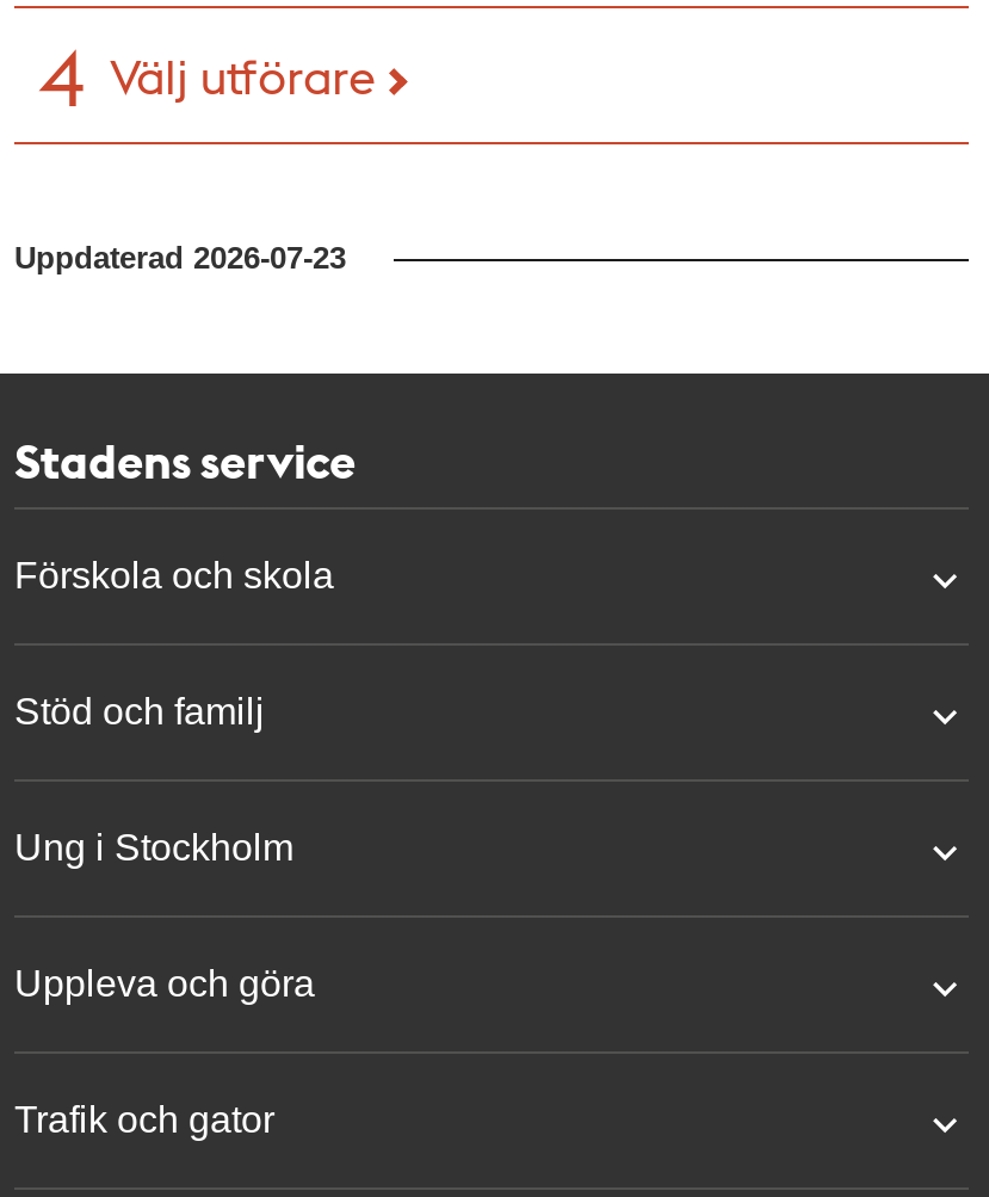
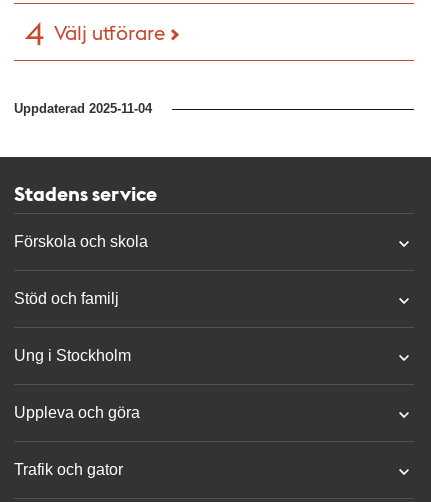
- Uppdaterad 2026-07-23
+ Uppdaterad 2025-11-04
